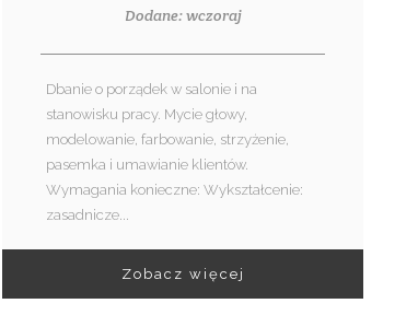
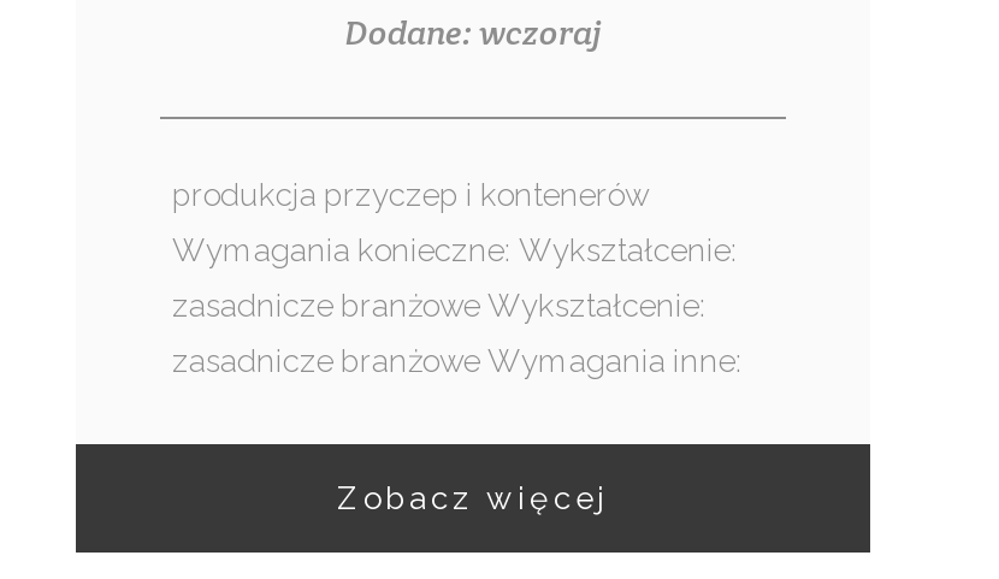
- Dbanie o porządek w salonie i na
- stanowisku pracy. Mycie głowy,
- modelowanie, farbowanie, strzyżenie,
- pasemka i umawianie klientów.
+ produkcja przyczep i kontenerów

moved up: Wymagania konieczne: Wykształcenie:

- zasadnicze...
+ zasadnicze branżowe Wykształcenie:
+ zasadnicze branżowe Wymagania inne:
